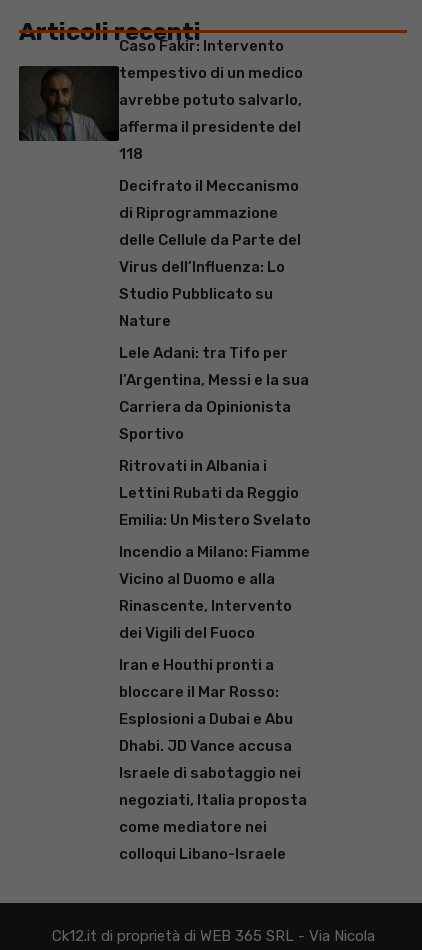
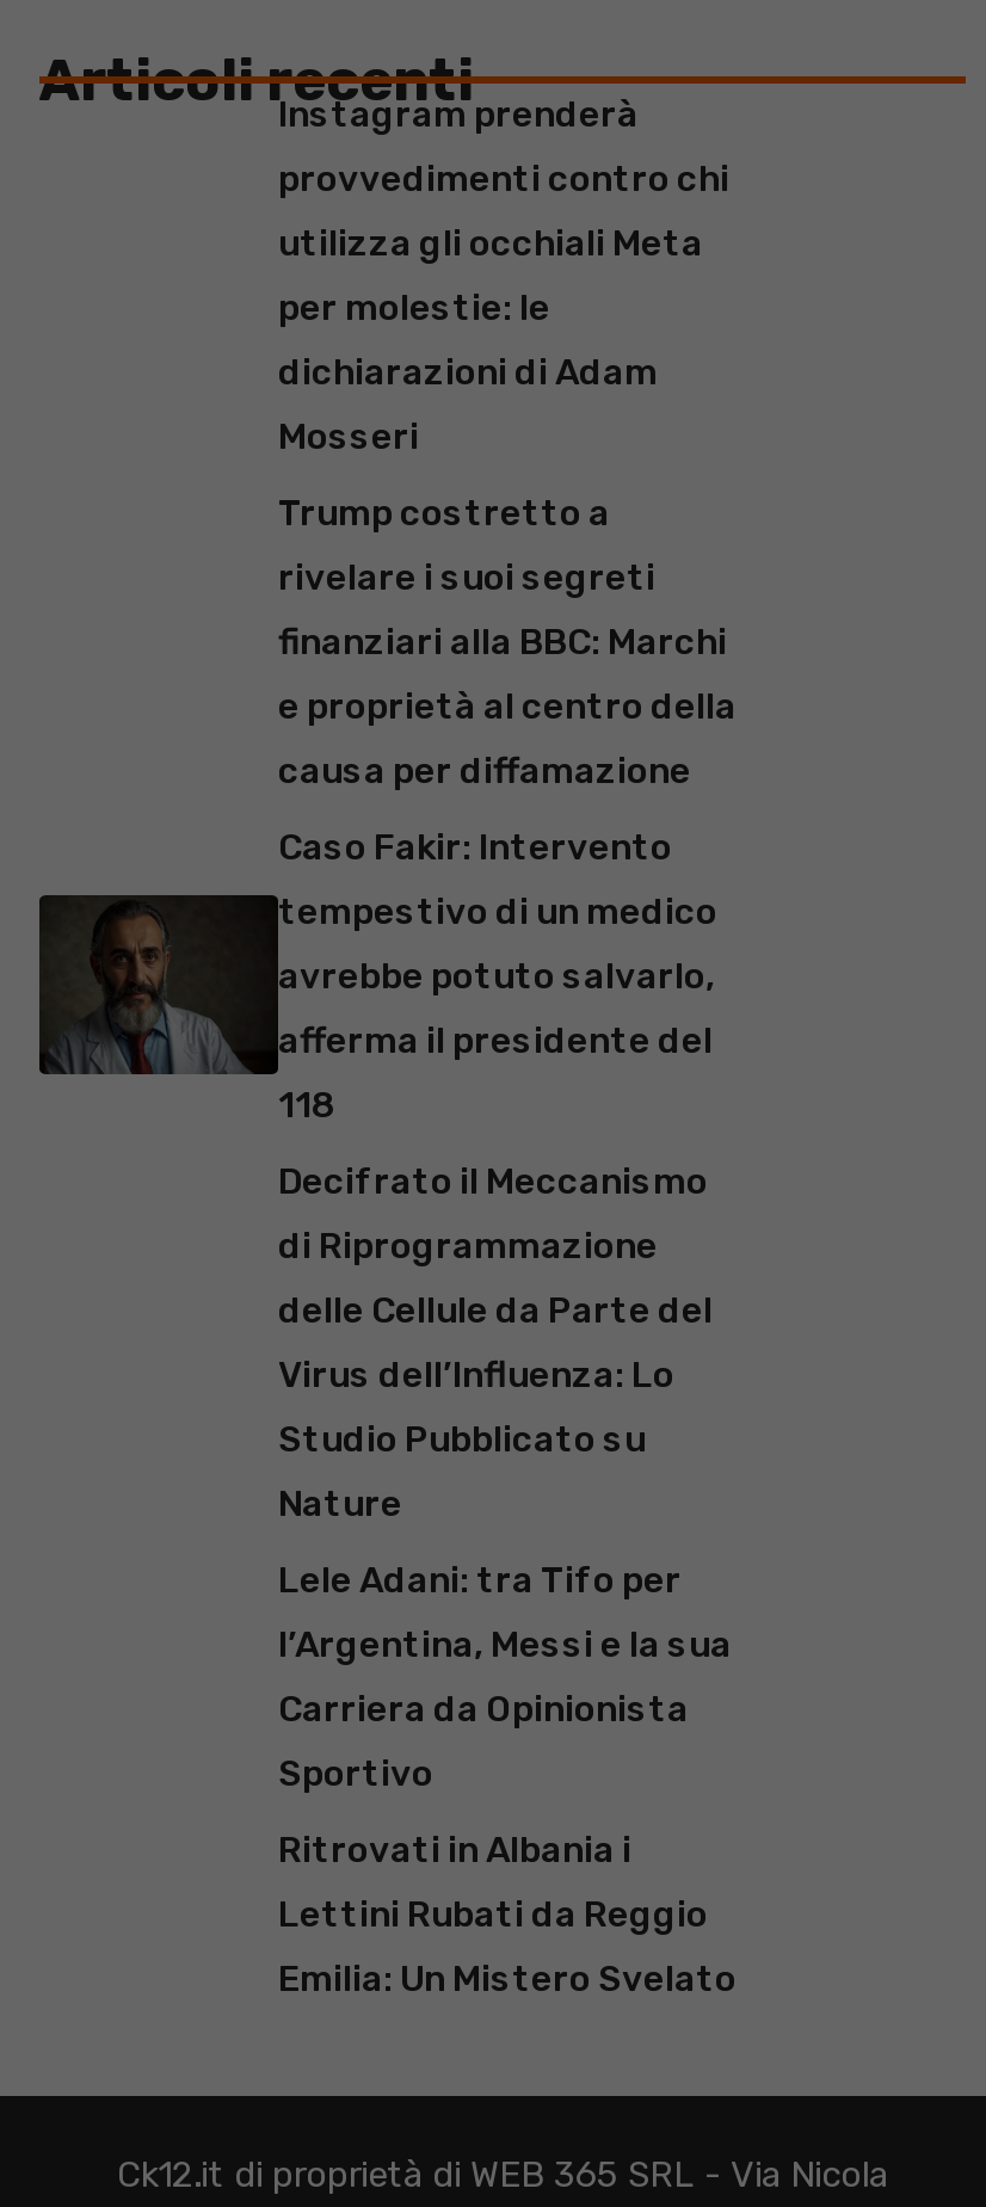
moved down: [image] | Caso Fakir: Intervento | tempestivo di un medico | ... | Lettini Rubati da Reggio | Emilia: Un Mistero Svelato

+ Instagram prenderà
+ provvedimenti contro chi
+ utilizza gli occhiali Meta
+ per molestie: le
+ dichiarazioni di Adam
+ Mosseri
+ Trump costretto a
+ rivelare i suoi segreti
+ finanziari alla BBC: Marchi
+ e proprietà al centro della
+ causa per diffamazione

- Incendio a Milano: Fiamme
- Vicino al Duomo e alla
- Rinascente, Intervento
- dei Vigili del Fuoco
- Iran e Houthi pronti a
- bloccare il Mar Rosso:
- Esplosioni a Dubai e Abu
- Dhabi. JD Vance accusa
- Israele di sabotaggio nei
- negoziati, Italia proposta
- come mediatore nei
- colloqui Libano-Israele
